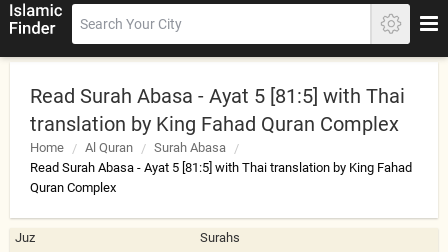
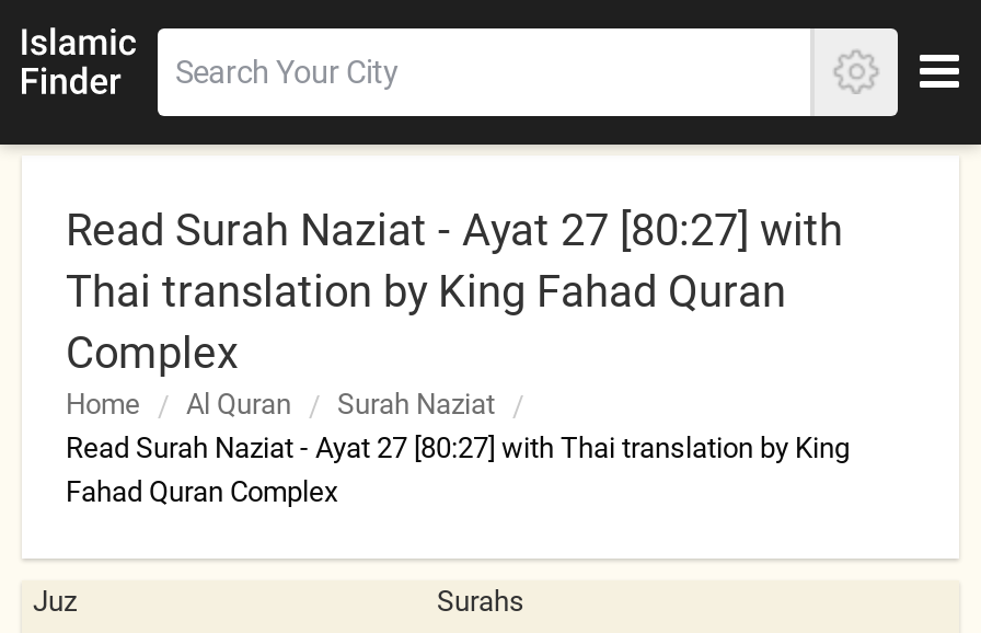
- Read Surah Abasa - Ayat 5 [81:5] with Thai
- translation by King Fahad Quran Complex
+ Read Surah Naziat - Ayat 27 [80:27] with
+ Thai translation by King Fahad Quran
+ Complex

- Surah Abasa
- Read Surah Abasa - Ayat 5 [81:5] with Thai translation by King Fahad
- Quran Complex
+ Surah Naziat
+ Read Surah Naziat - Ayat 27 [80:27] with Thai translation by King
+ Fahad Quran Complex
